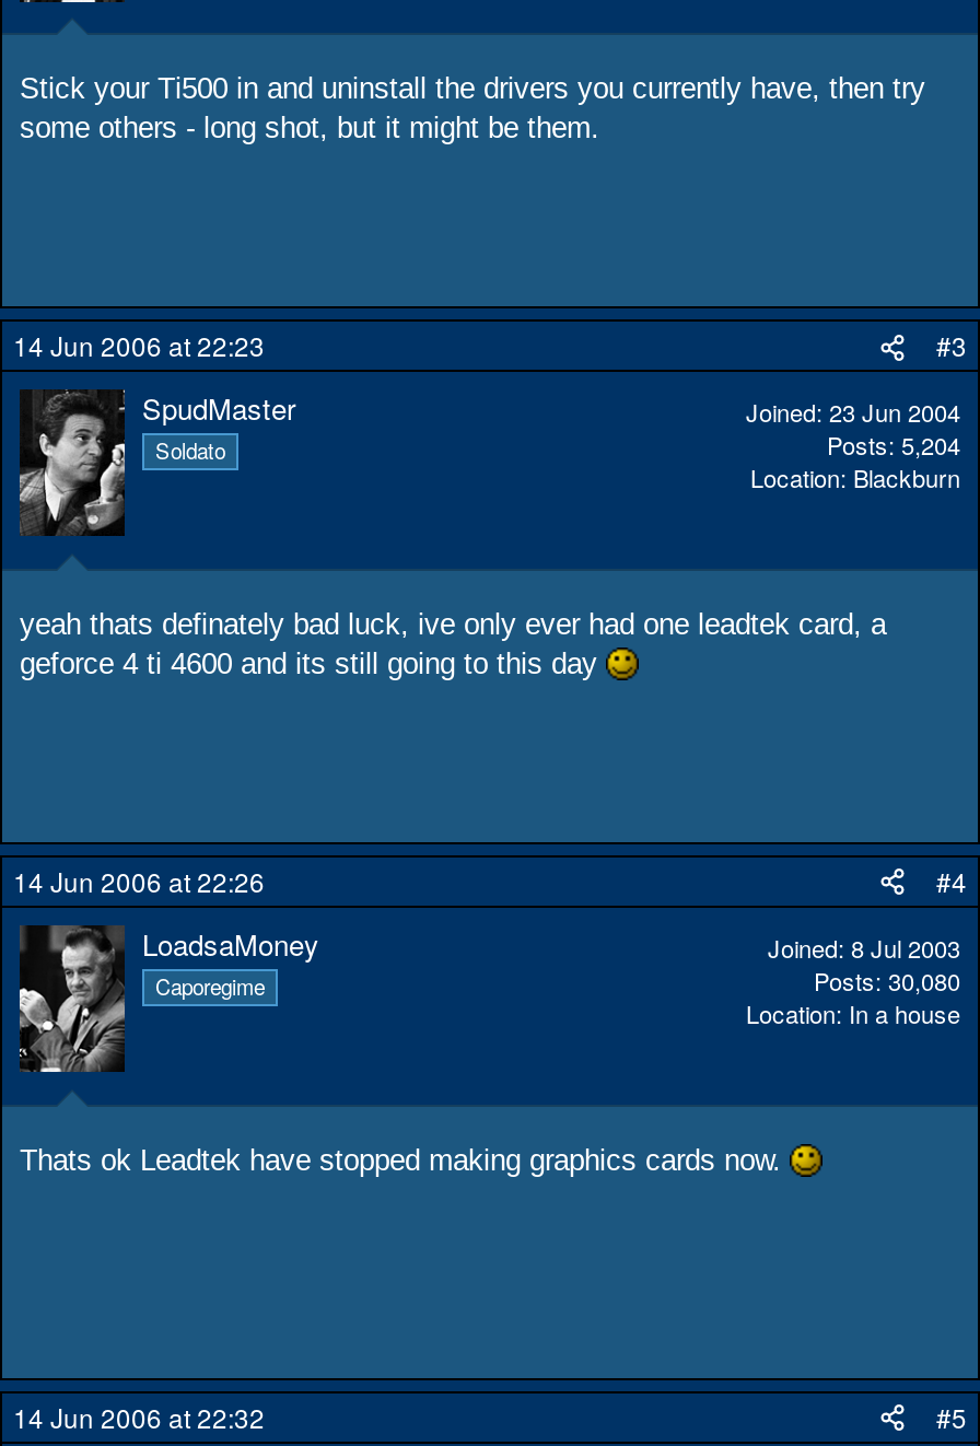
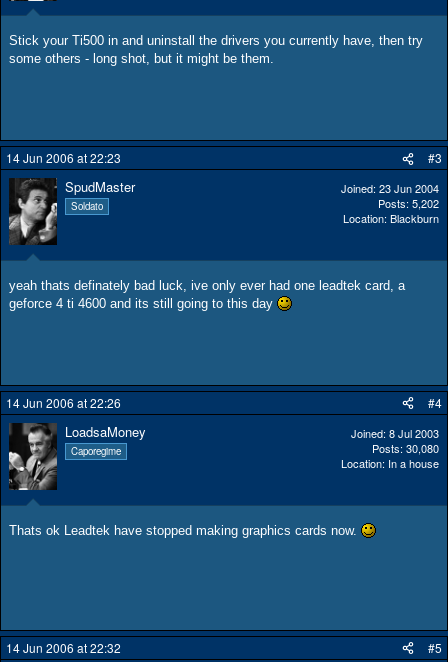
- Posts 5,204
+ Posts 5,202
